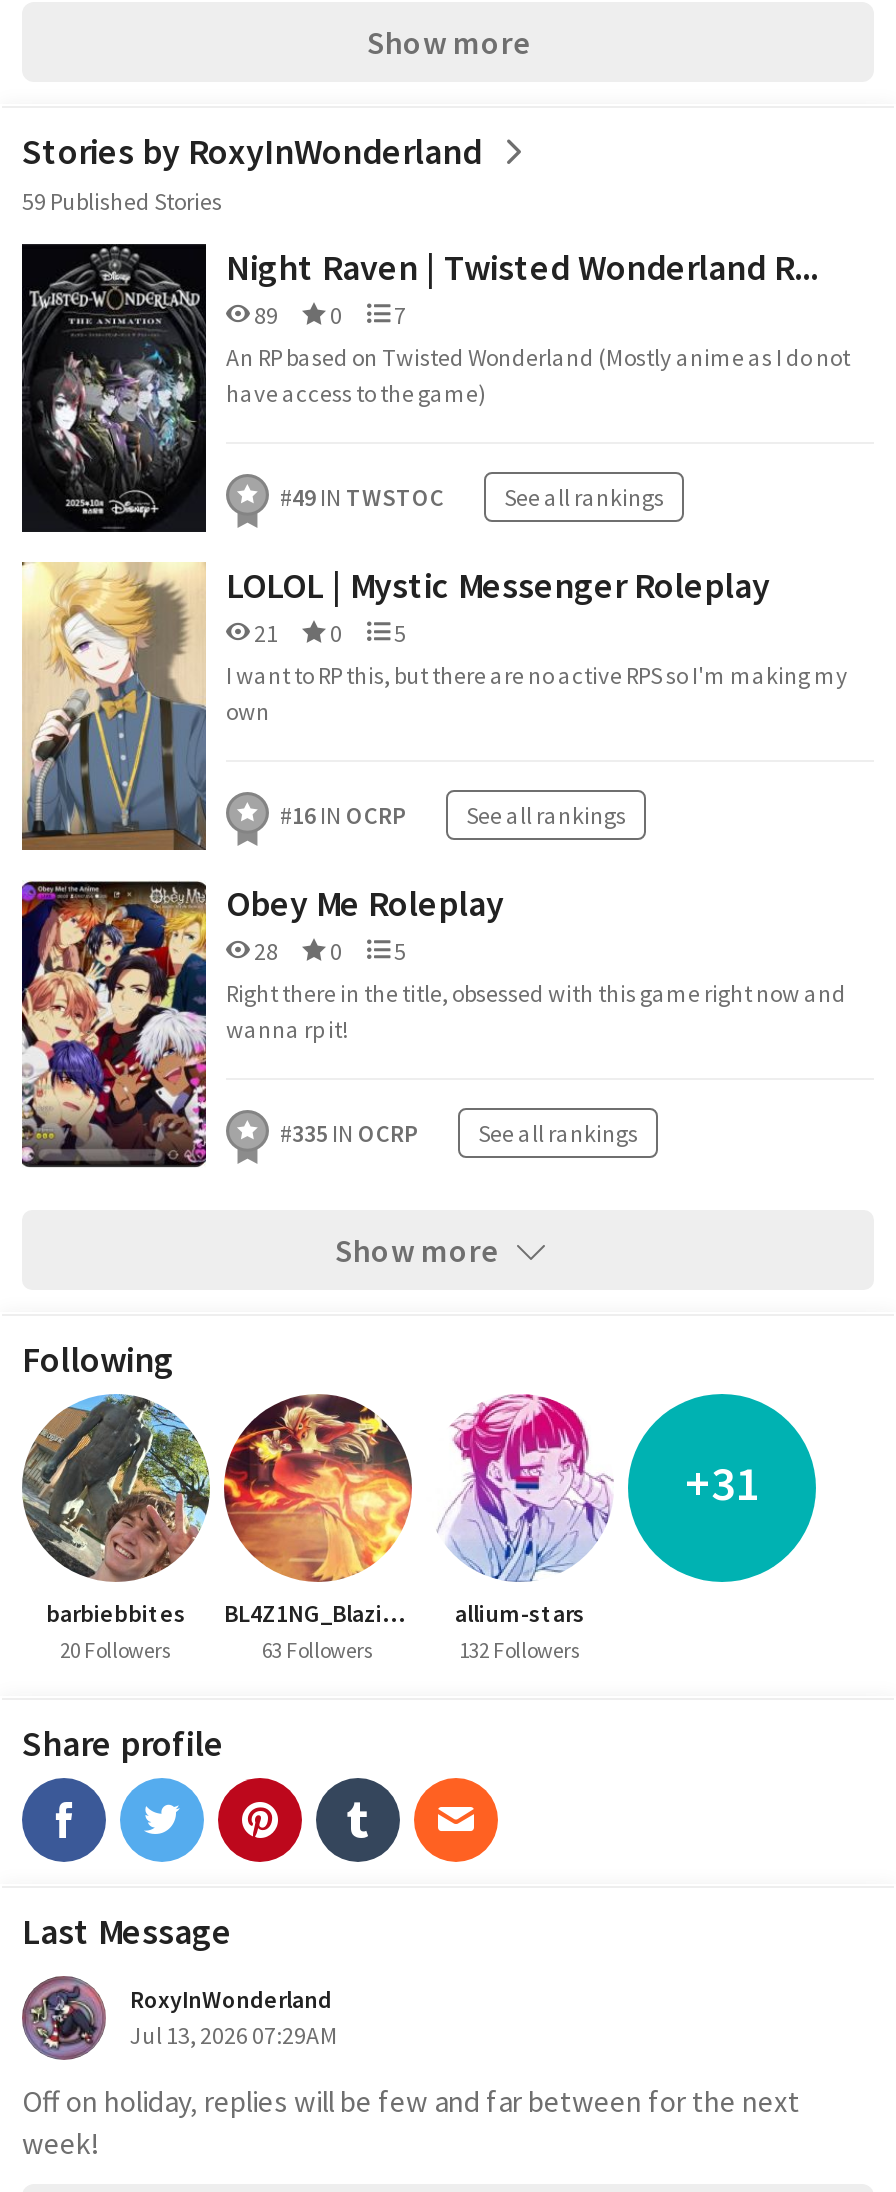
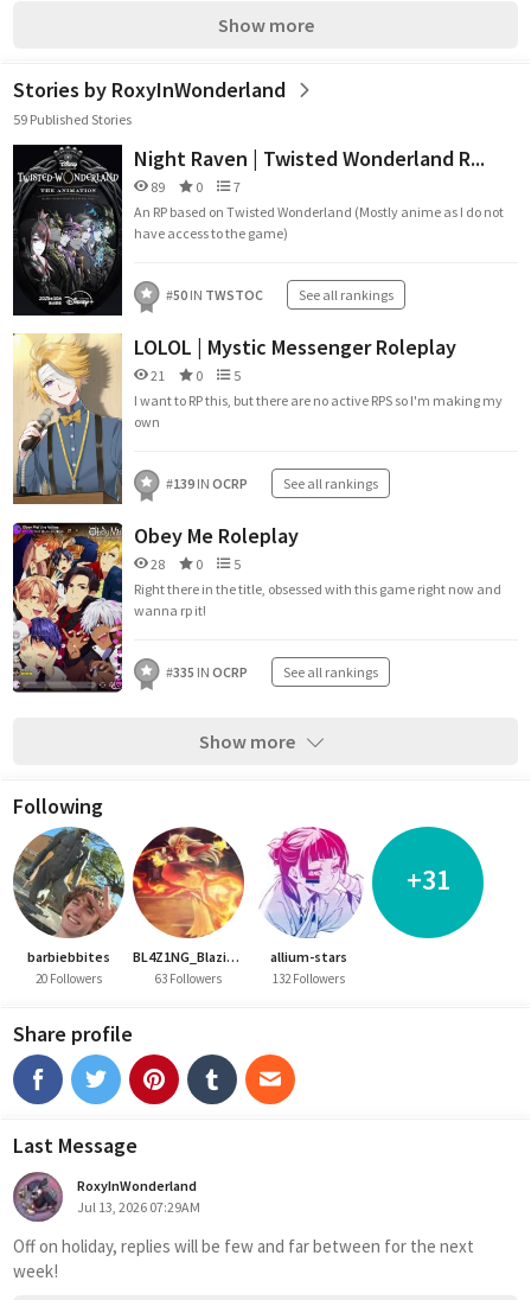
- #49 IN TWSTOC See all rankings
+ #50 IN TWSTOC See all rankings

- #16 IN OCRP See all rankings
+ #139 IN OCRP See all rankings
